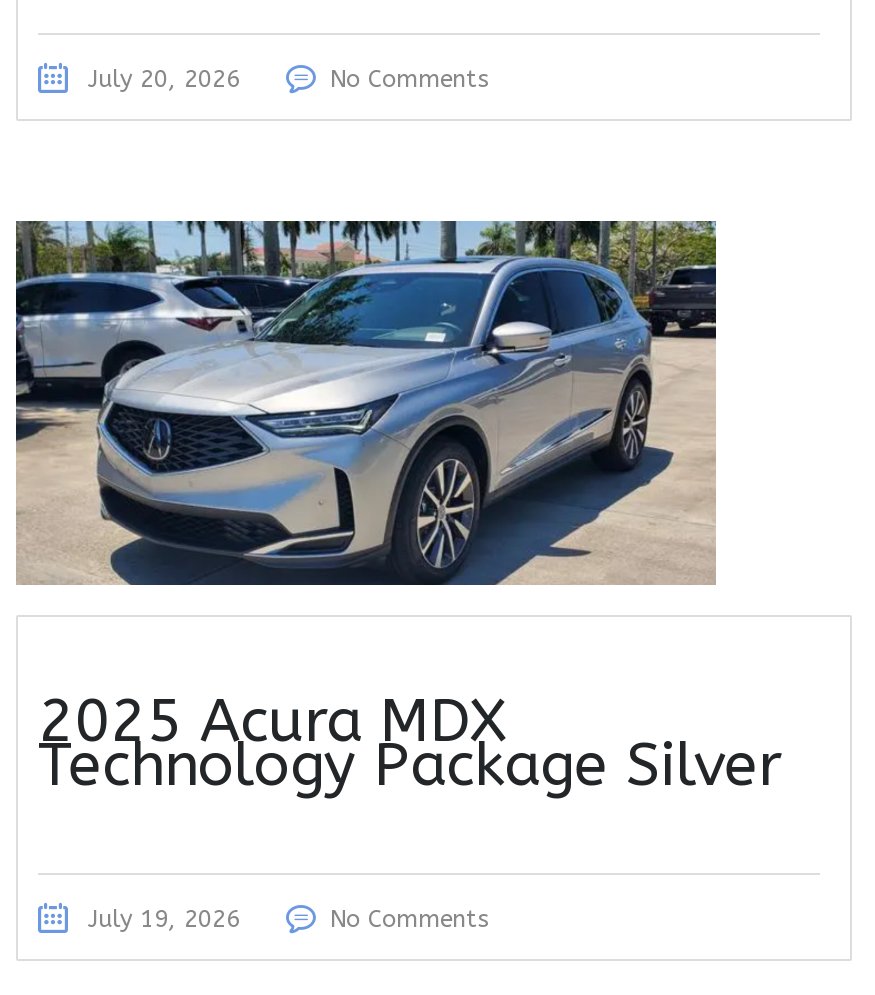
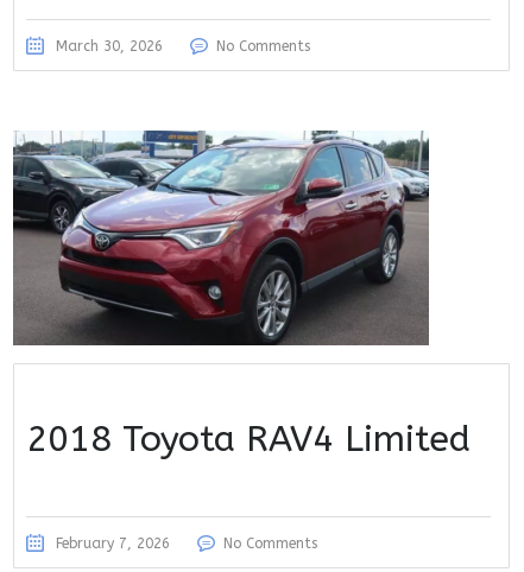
- July 20, 2026
+ March 30, 2026

- [image]
+ [image]

- 2025 Acura MDX
- Technology Package Silver
+ 2018 Toyota RAV4 Limited

- July 19, 2026
+ February 7, 2026
